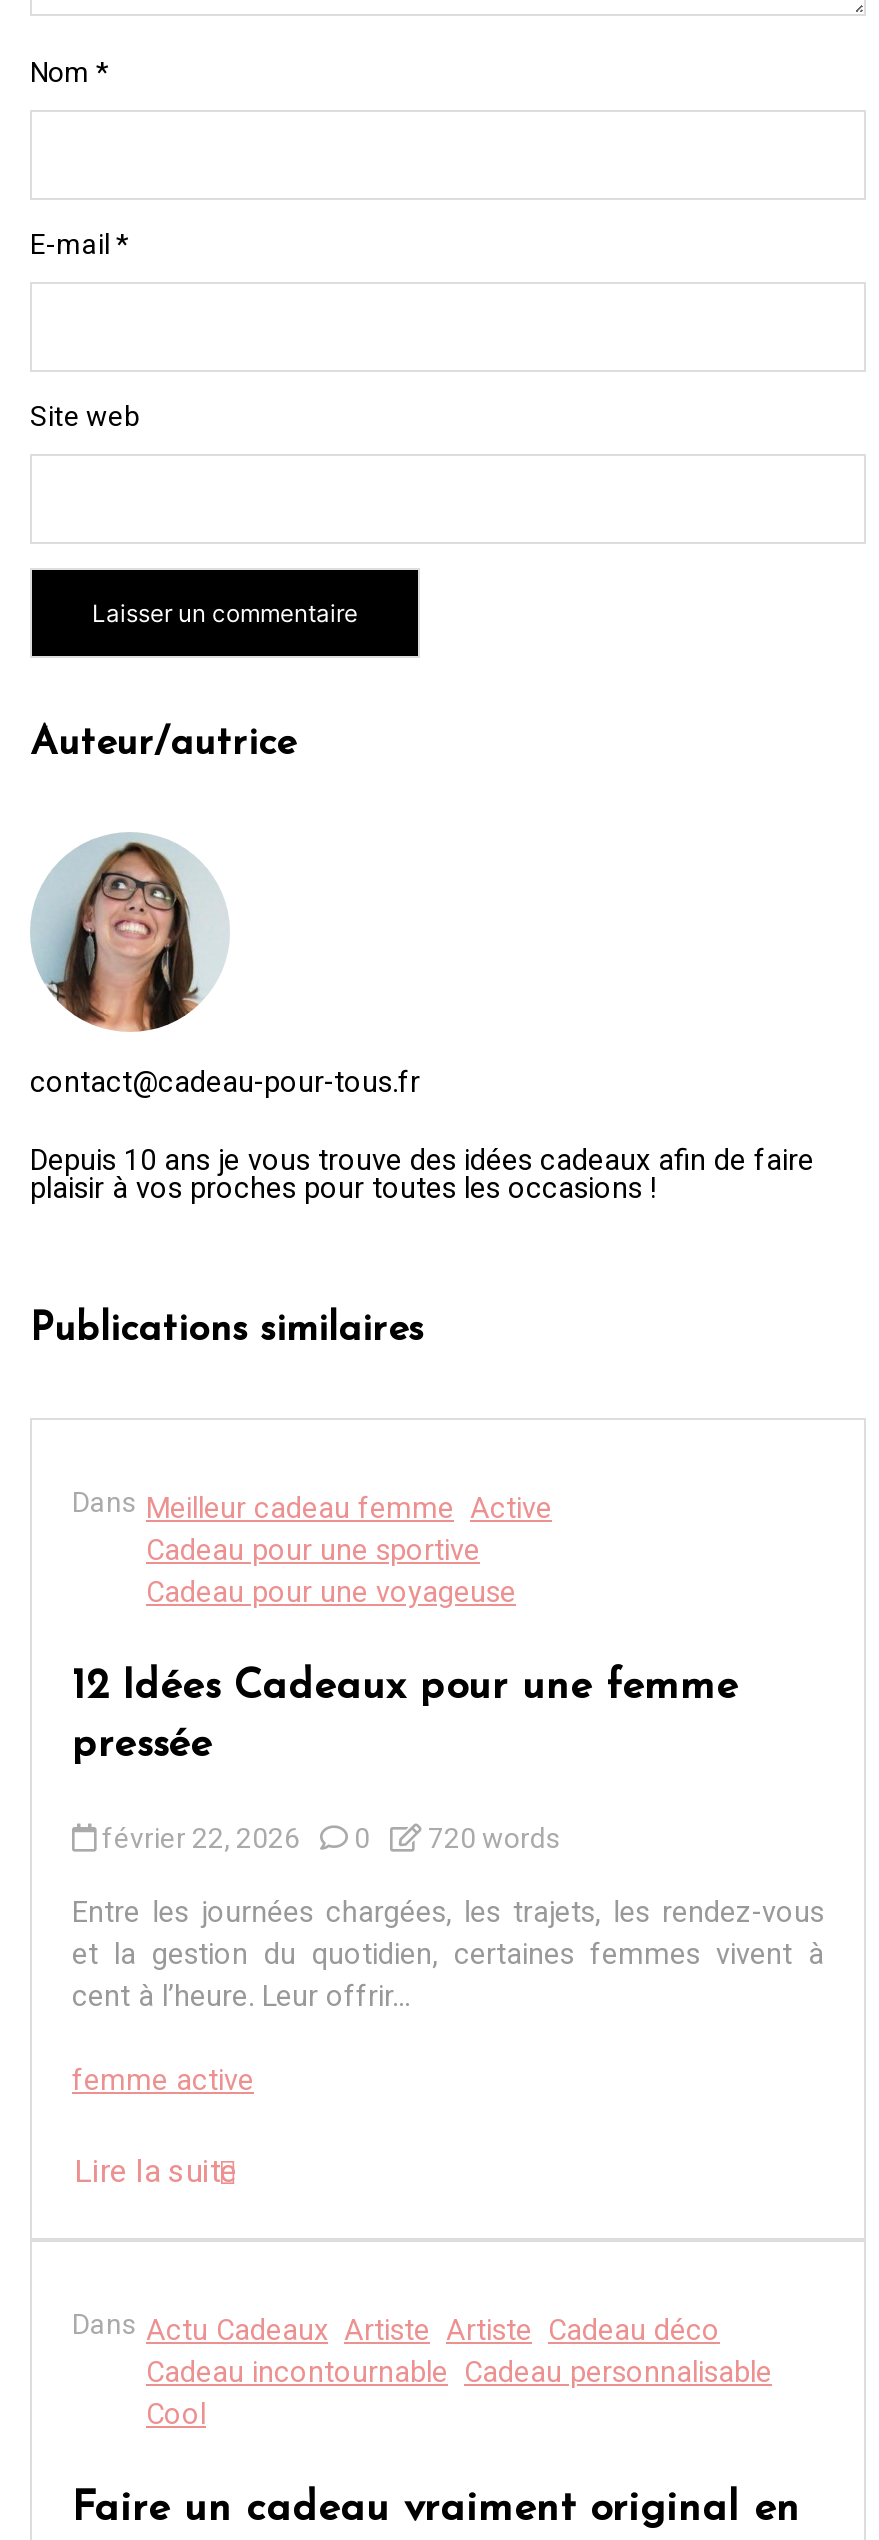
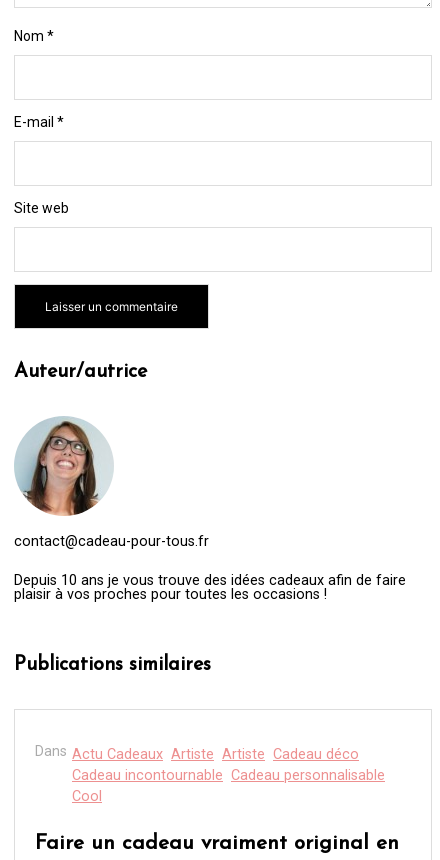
- Dans Meilleur cadeau femme Active
- Cadeau pour une sportive
- Cadeau pour une voyageuse
- 12 Idées Cadeaux pour une femme
- pressée
- février 22, 2026
- 0
- 720 words
- Entre les journées chargées, les trajets, les rendez-vous
- et la gestion du quotidien, certaines femmes vivent à
- cent à l’heure. Leur offrir...
- femme active
- Lire la suite
